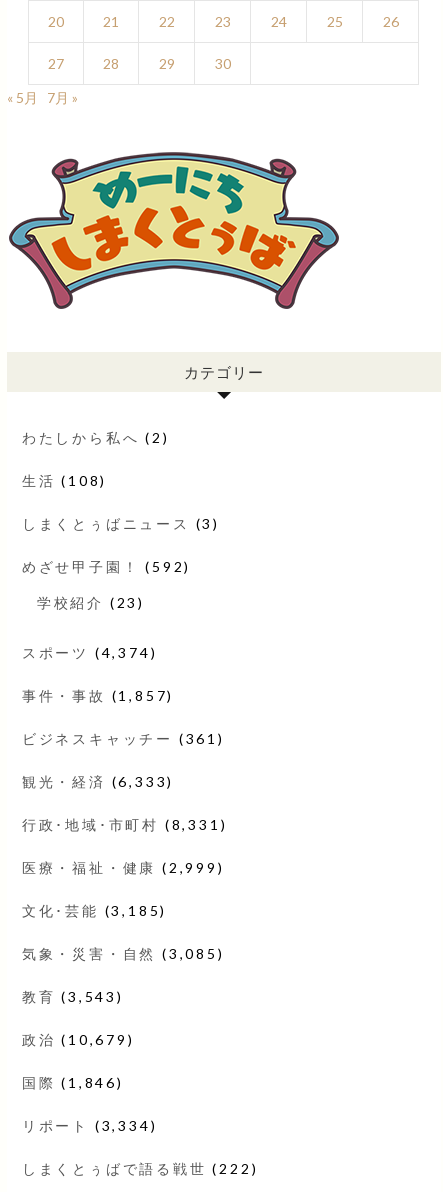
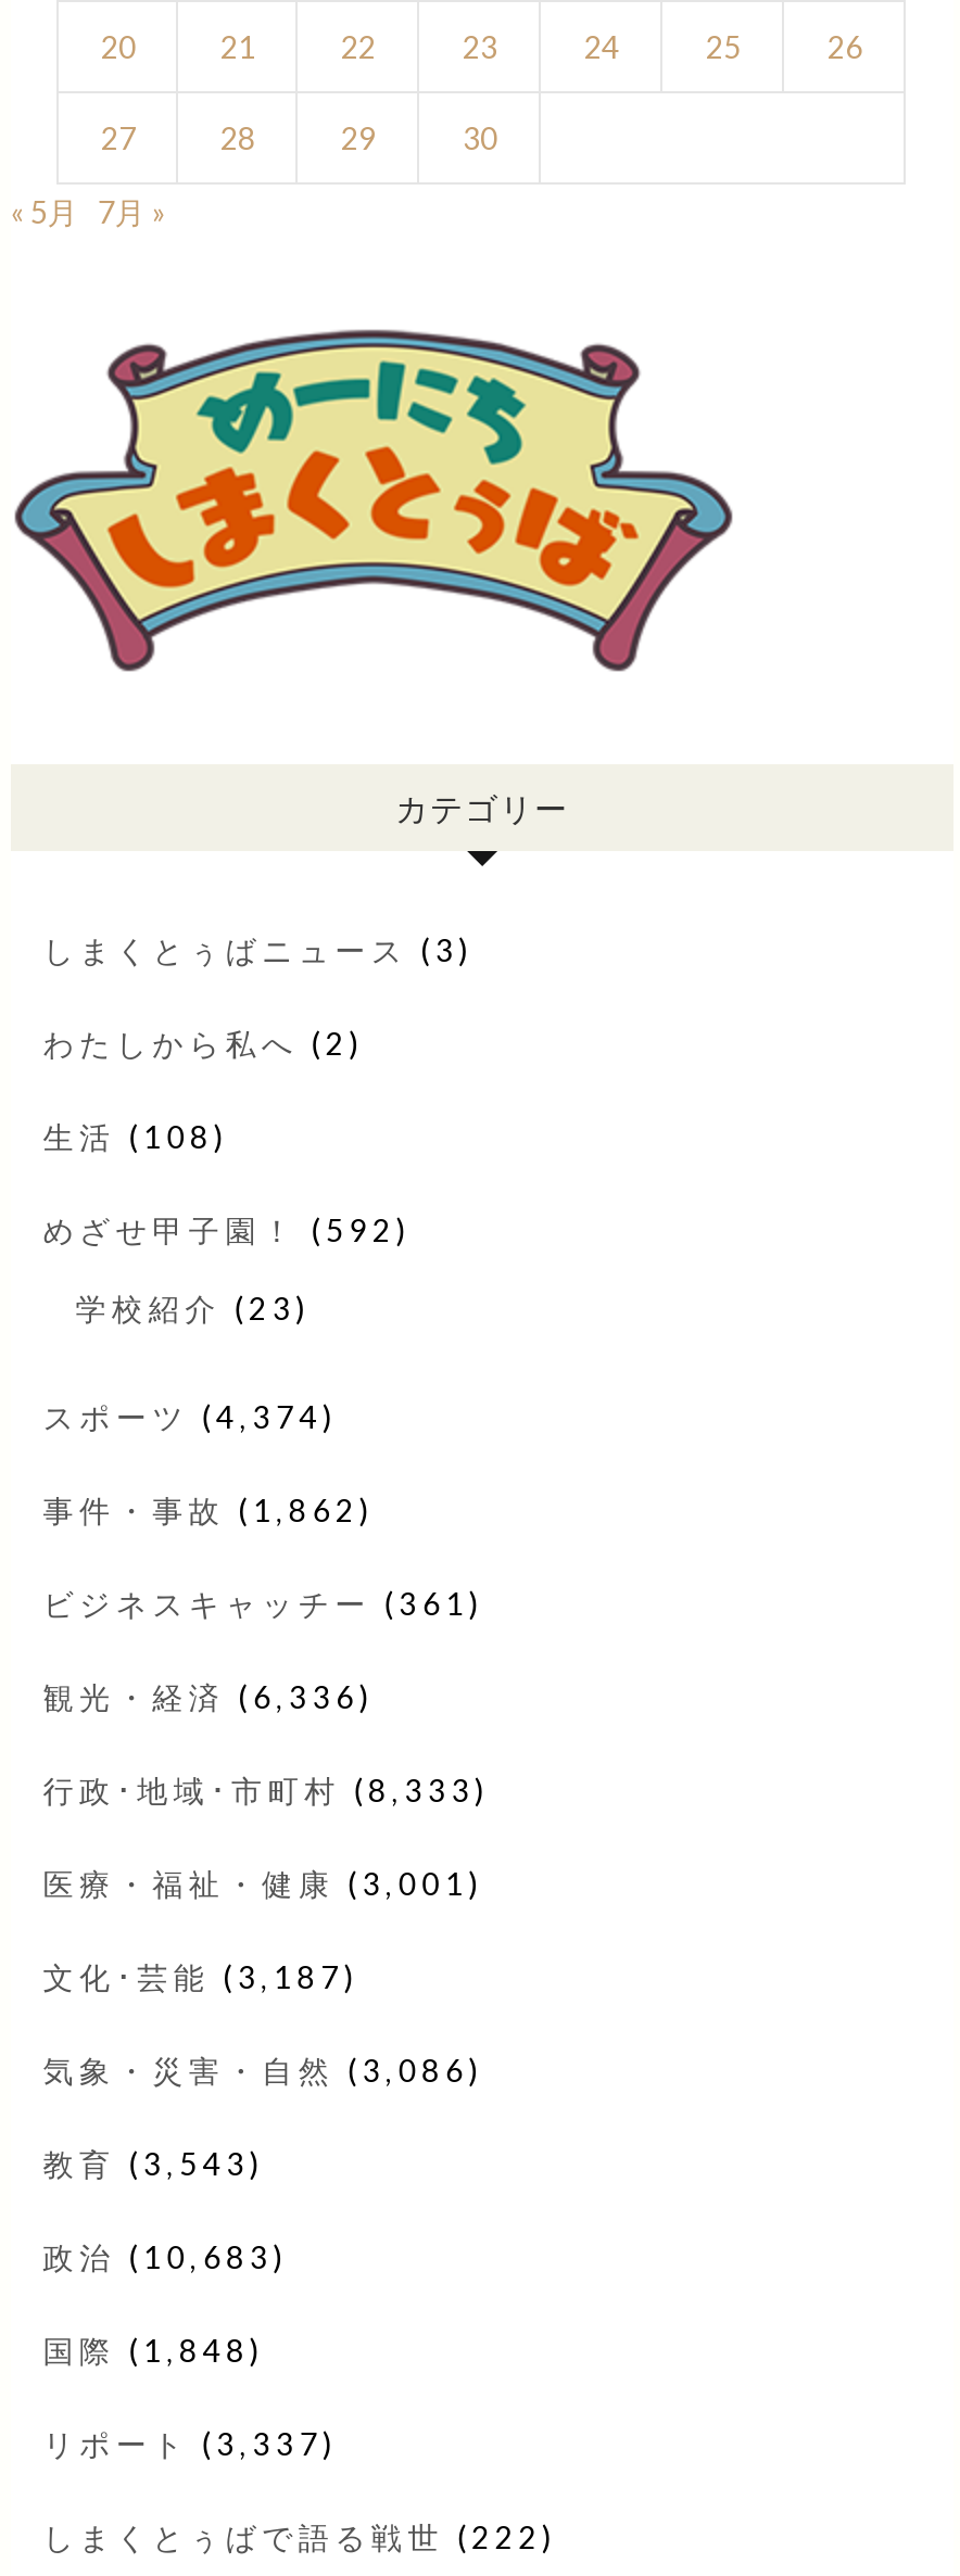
moved down: わたしから私へ(2) | 生活(108)

moved up: しまくとぅばニュース(3)

- 事件・事故(1,857)
+ 事件・事故(1,862)

- 観光・経済(6,333)
+ 観光・経済(6,336)

- 行政･地域･市町村(8,331)
+ 行政･地域･市町村(8,333)

- 医療・福祉・健康(2,999)
+ 医療・福祉・健康(3,001)

- 文化･芸能(3,185)
+ 文化･芸能(3,187)

- 気象・災害・自然(3,085)
+ 気象・災害・自然(3,086)

- 政治(10,679)
+ 政治(10,683)

- 国際(1,846)
+ 国際(1,848)

- リポート(3,334)
+ リポート(3,337)
